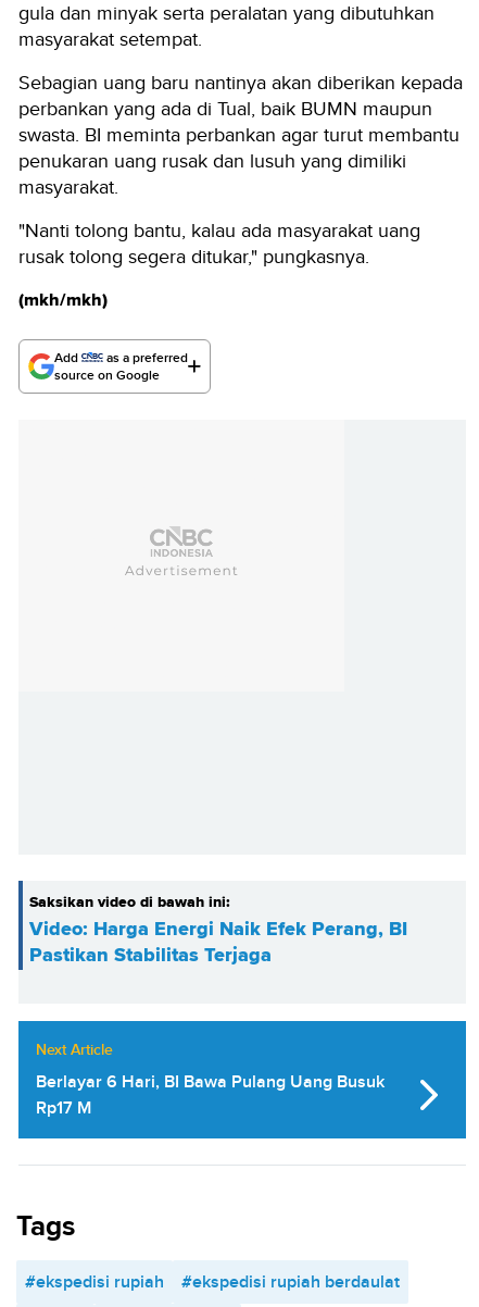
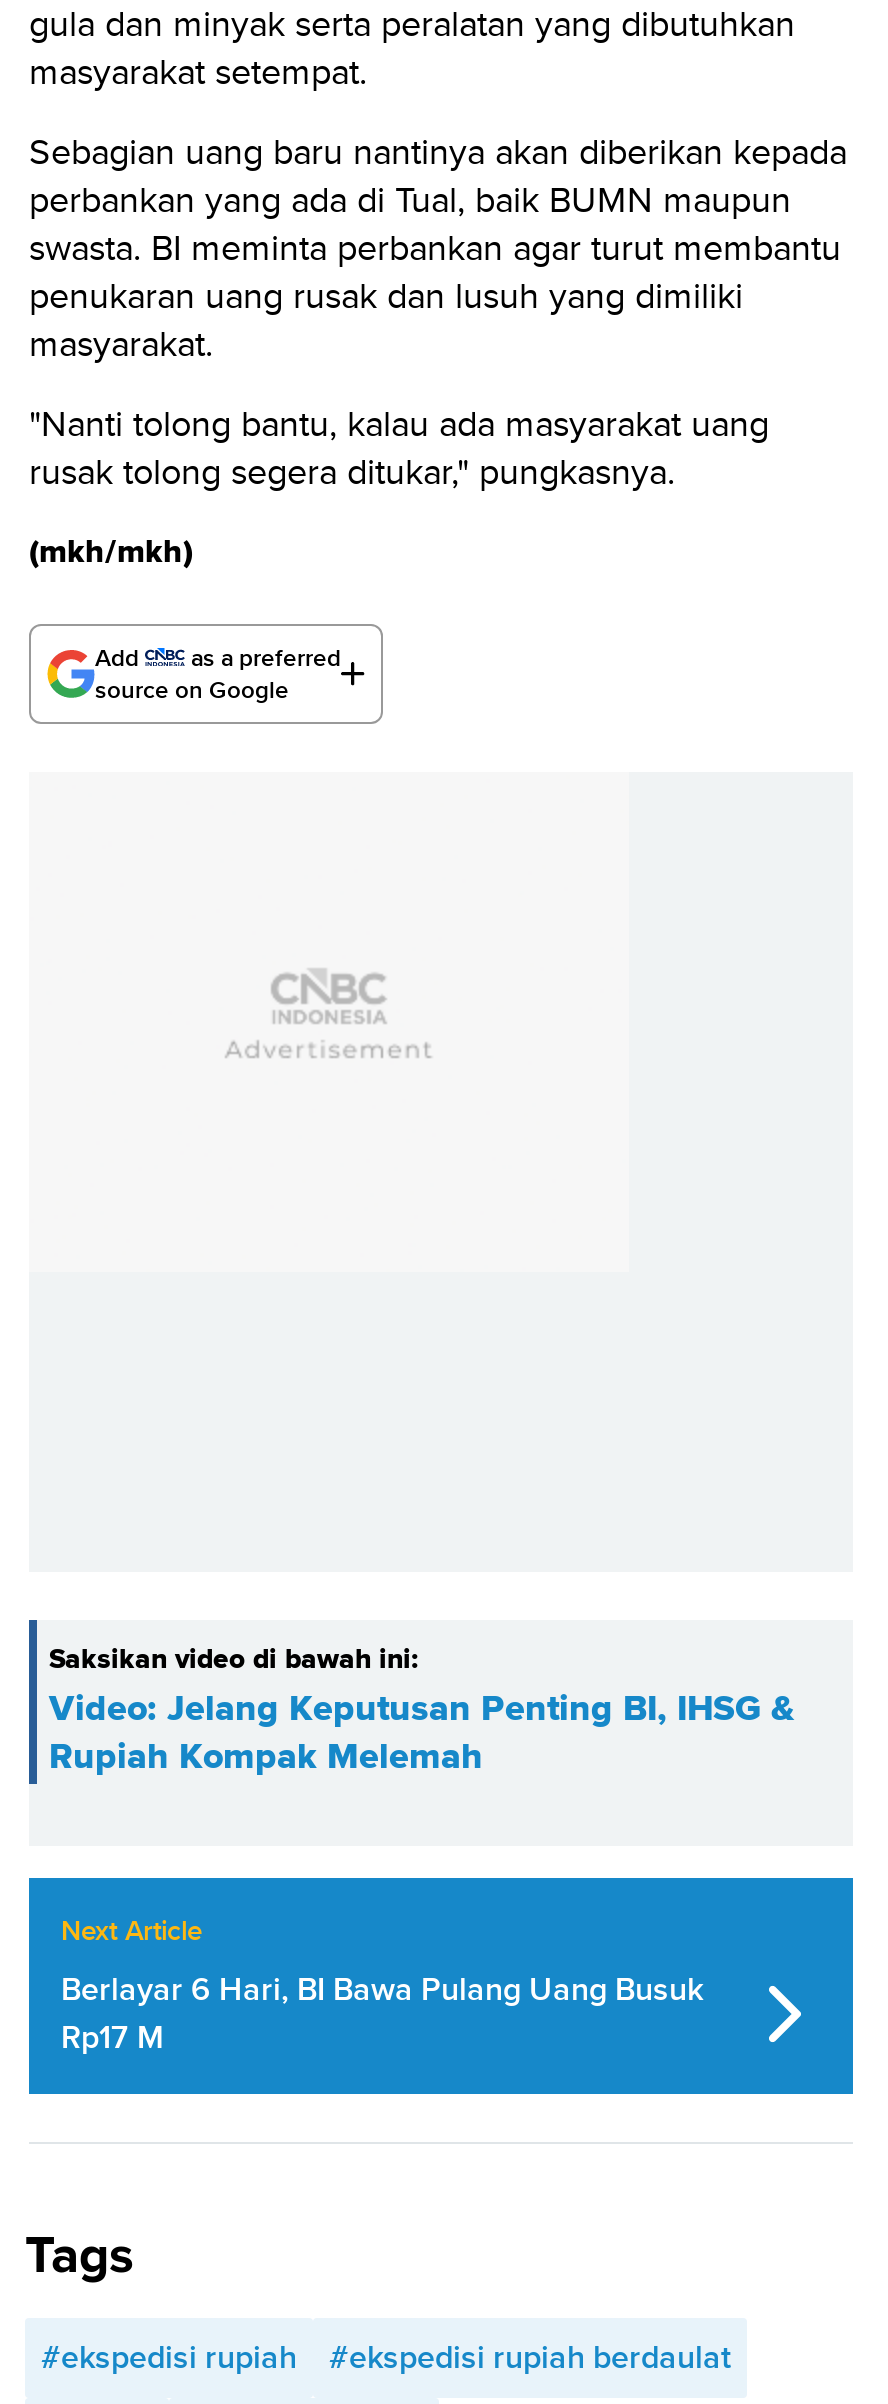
- Video: Harga Energi Naik Efek Perang, BI
- Pastikan Stabilitas Terjaga
+ Video: Jelang Keputusan Penting BI, IHSG &
+ Rupiah Kompak Melemah
